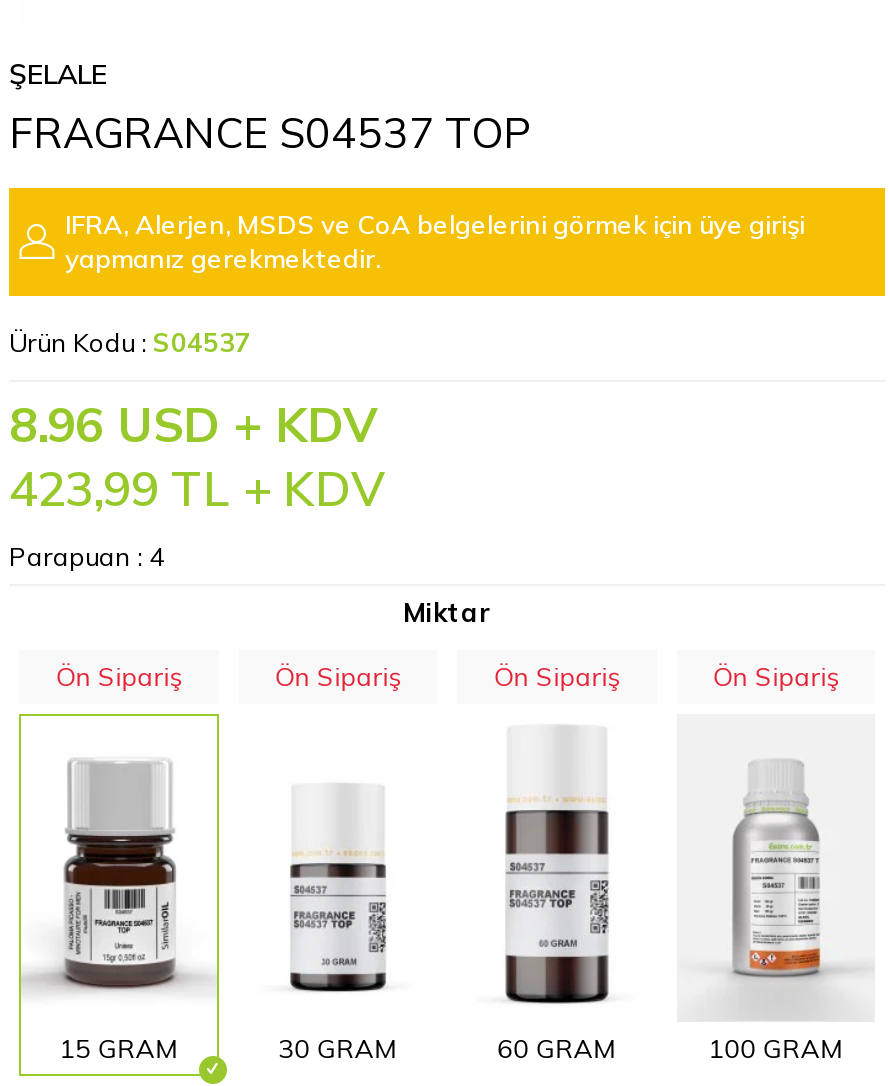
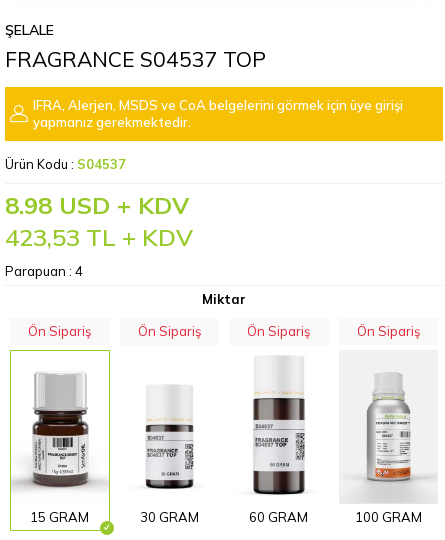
- 8.96 USD + KDV
+ 8.98 USD + KDV

- 423,99 TL + KDV
+ 423,53 TL + KDV
